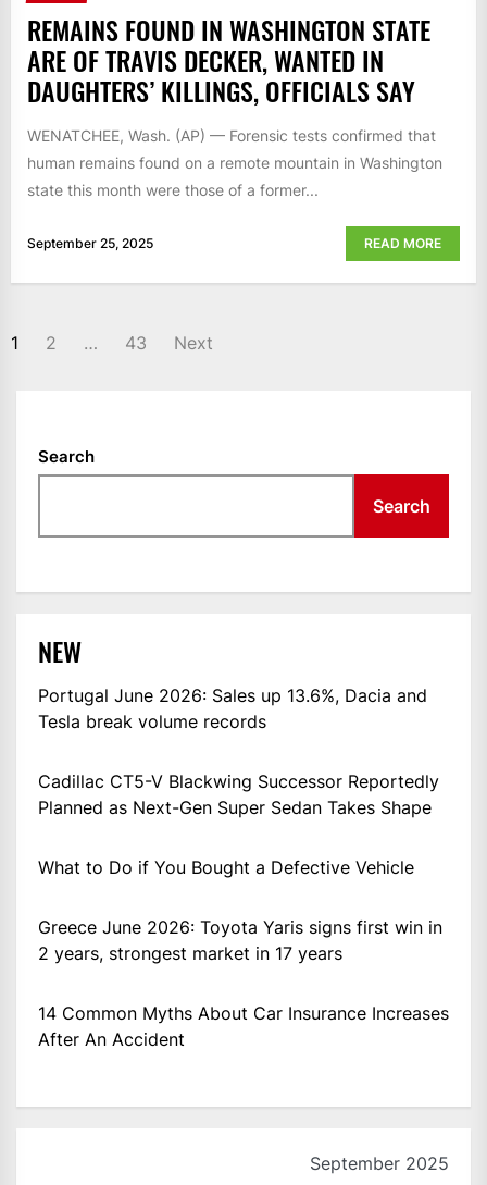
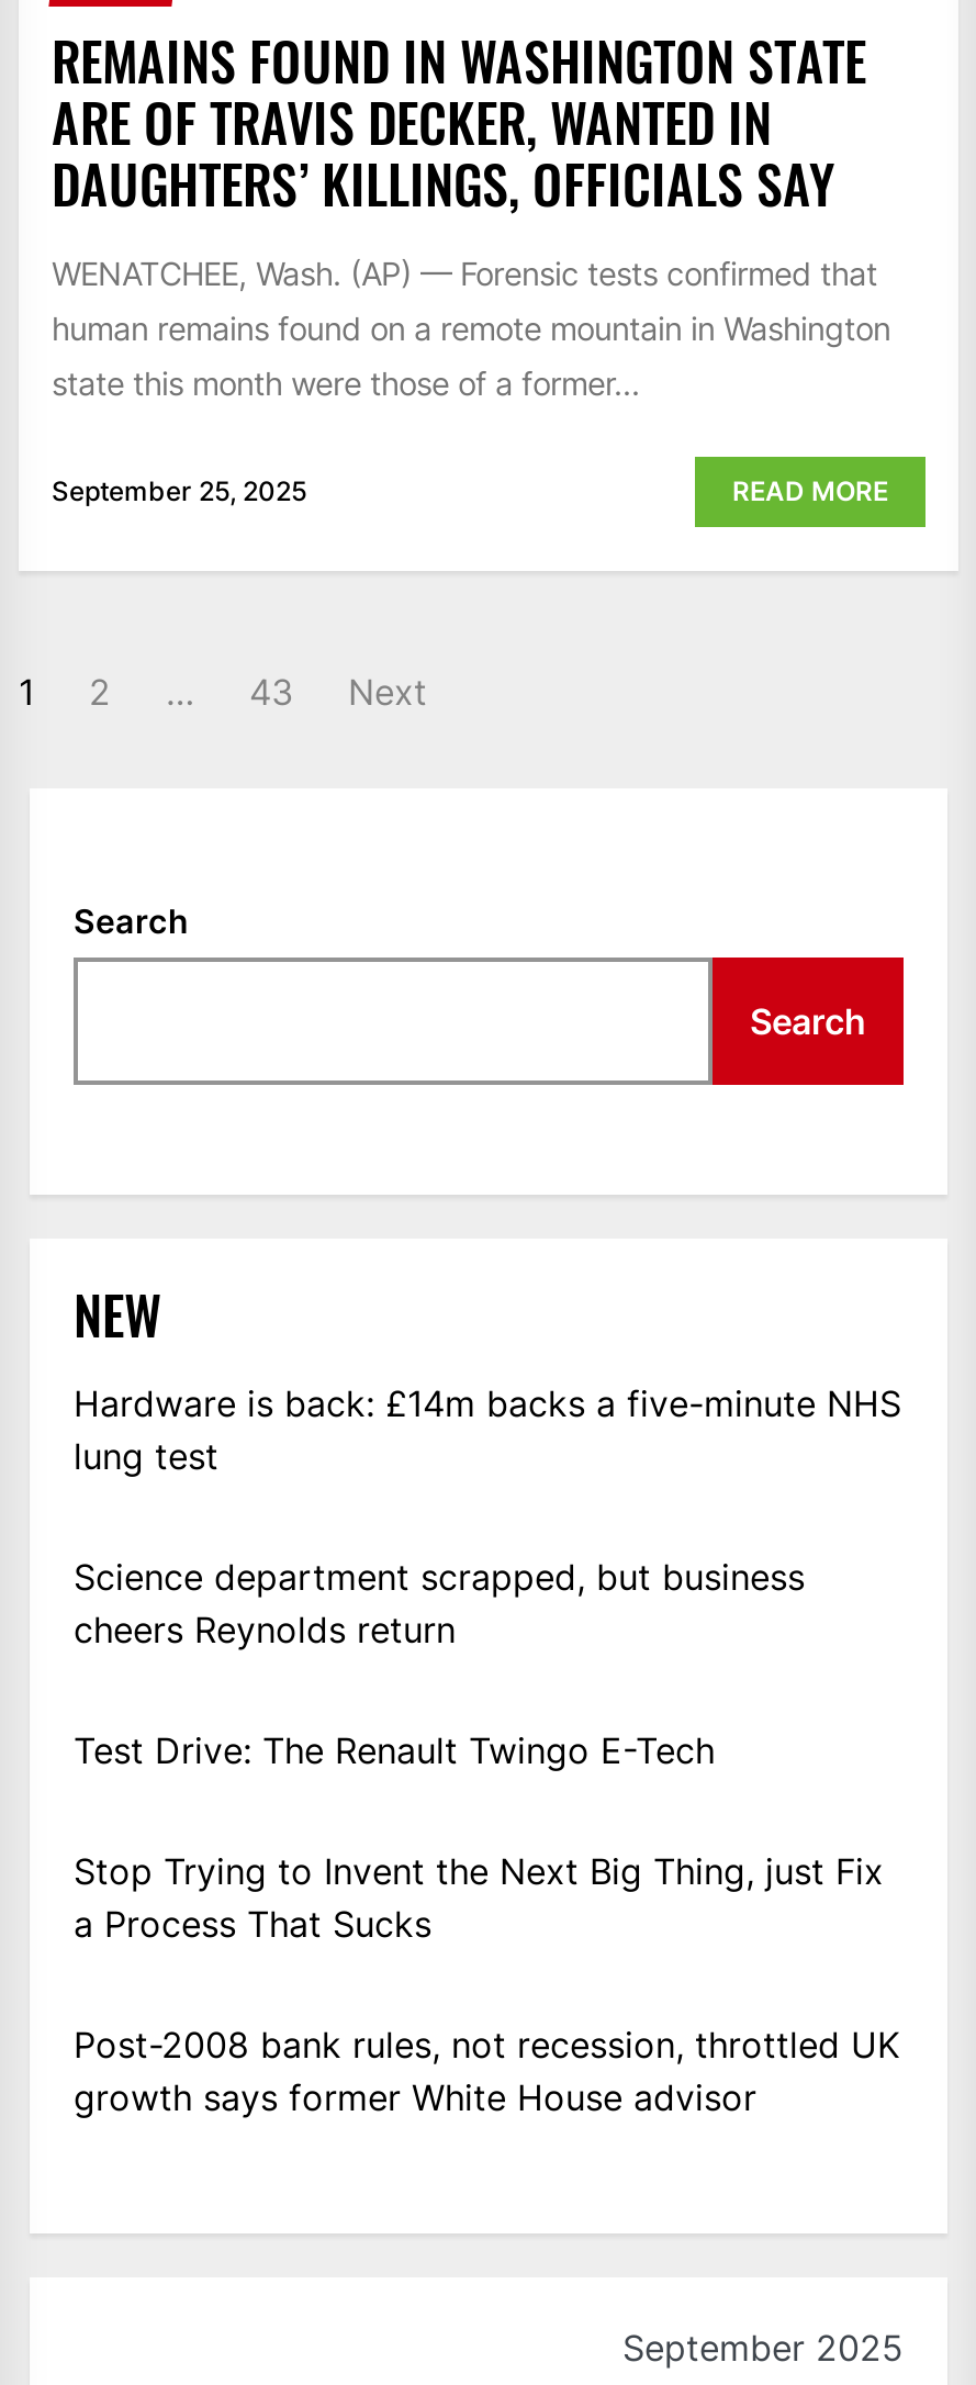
- Portugal June 2026: Sales up 13.6%, Dacia and
- Tesla break volume records
+ Hardware is back: £14m backs a five-minute NHS
+ lung test

- Cadillac CT5-V Blackwing Successor Reportedly
- Planned as Next-Gen Super Sedan Takes Shape
+ Science department scrapped, but business
+ cheers Reynolds return

- What to Do if You Bought a Defective Vehicle
+ Test Drive: The Renault Twingo E-Tech

- Greece June 2026: Toyota Yaris signs first win in
- 2 years, strongest market in 17 years
+ Stop Trying to Invent the Next Big Thing, just Fix
+ a Process That Sucks

- 14 Common Myths About Car Insurance Increases
- After An Accident
+ Post-2008 bank rules, not recession, throttled UK
+ growth says former White House advisor
